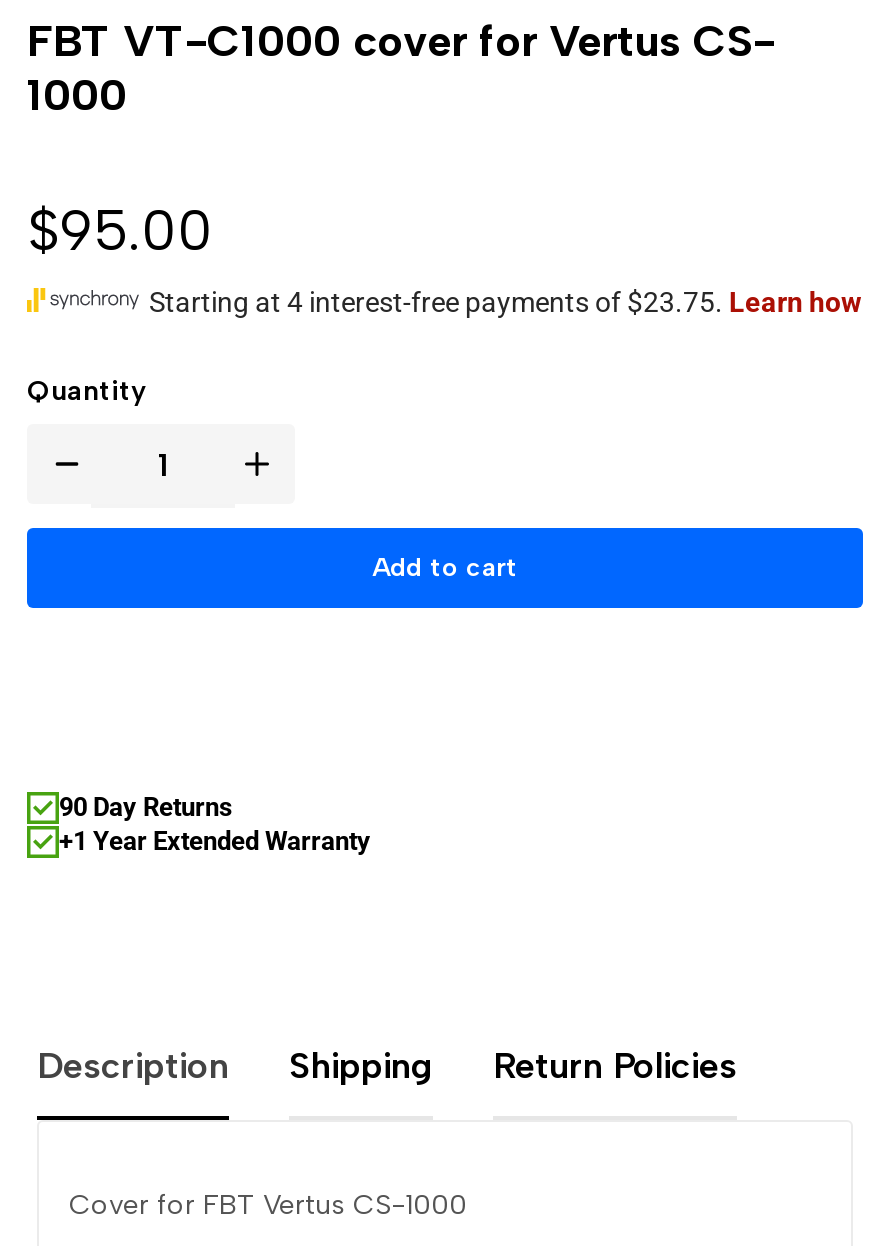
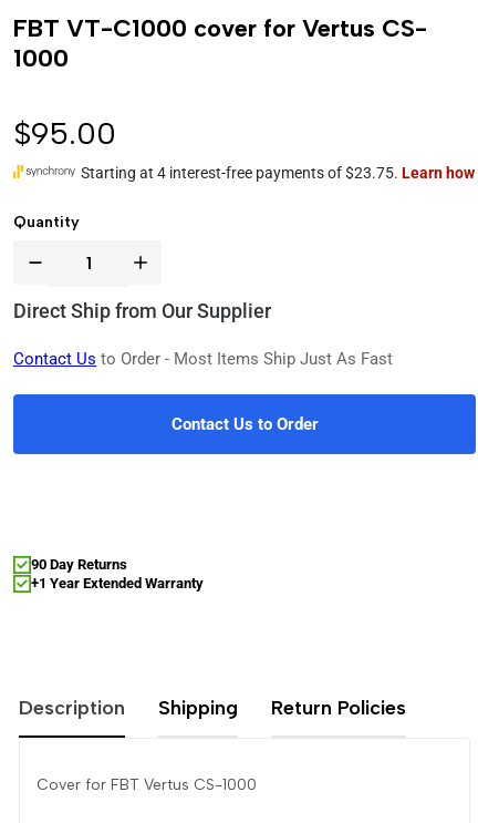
- Add to cart
+ Direct Ship from Our Supplier
+ Contact Us to Order - Most Items Ship Just As Fast
+ Contact Us to Order
